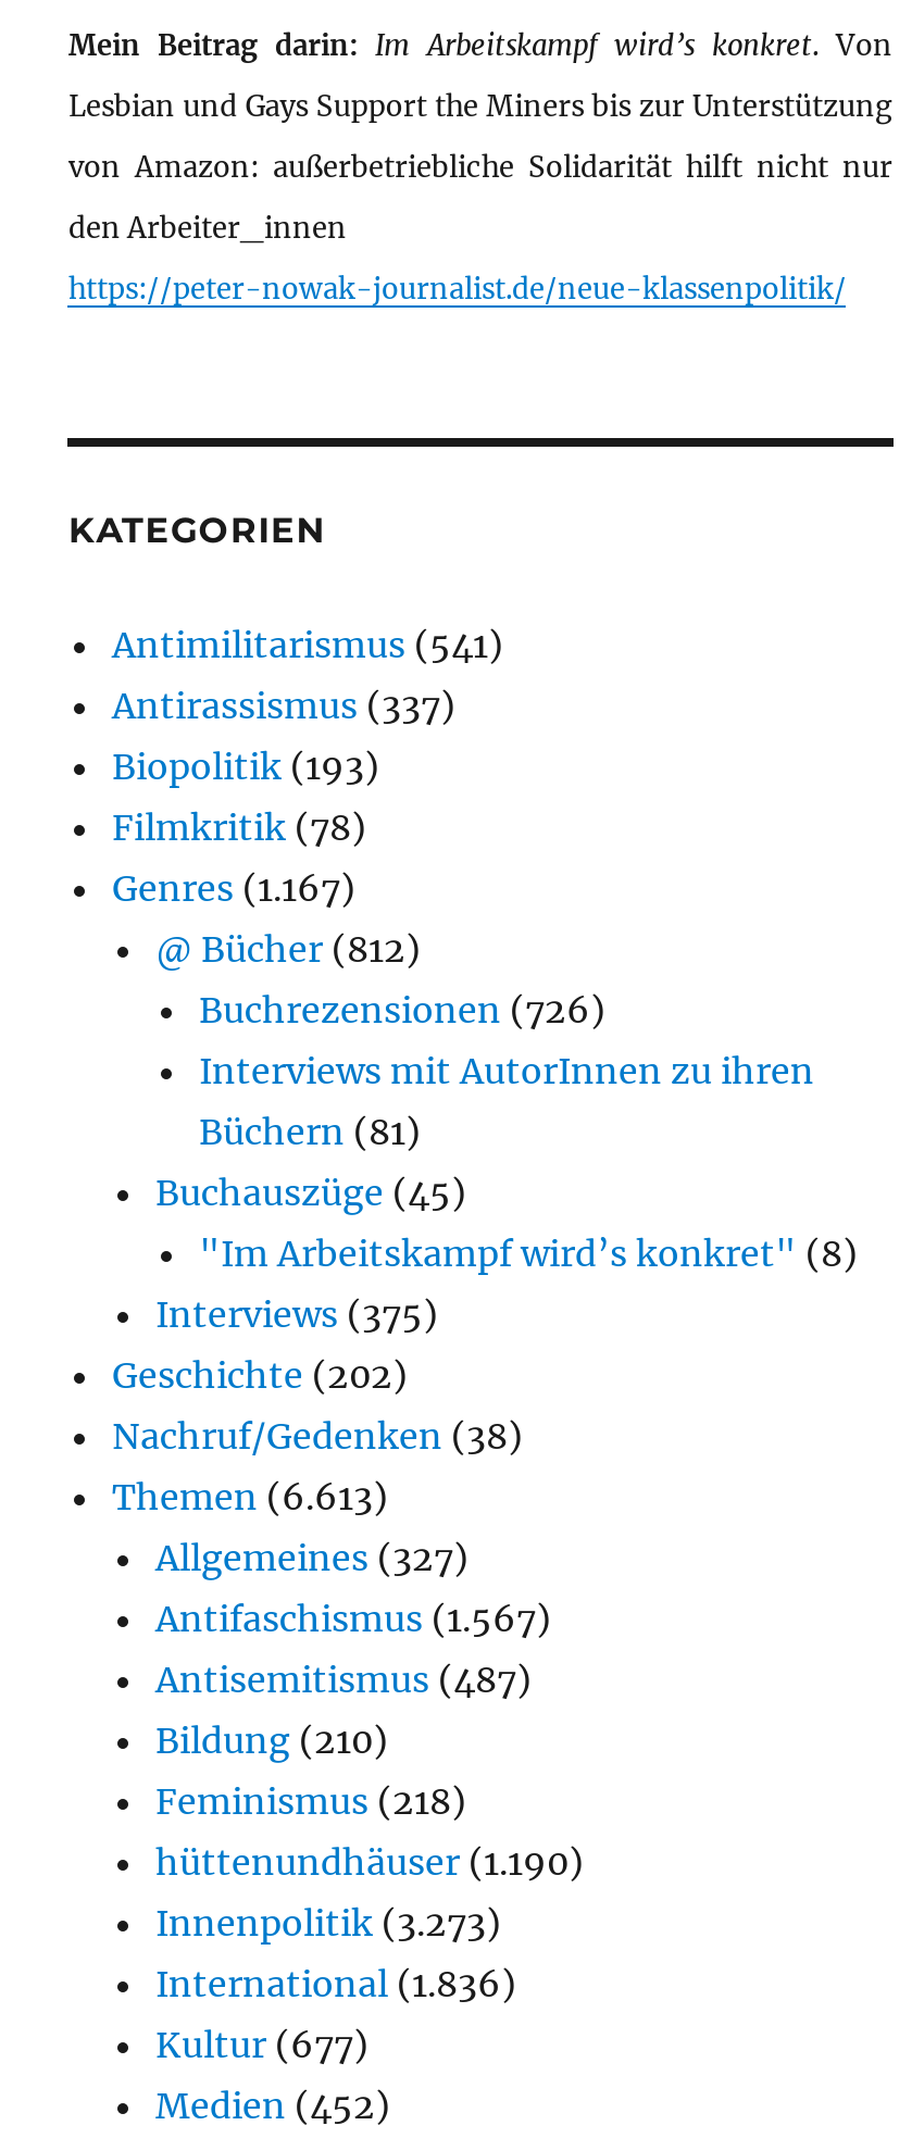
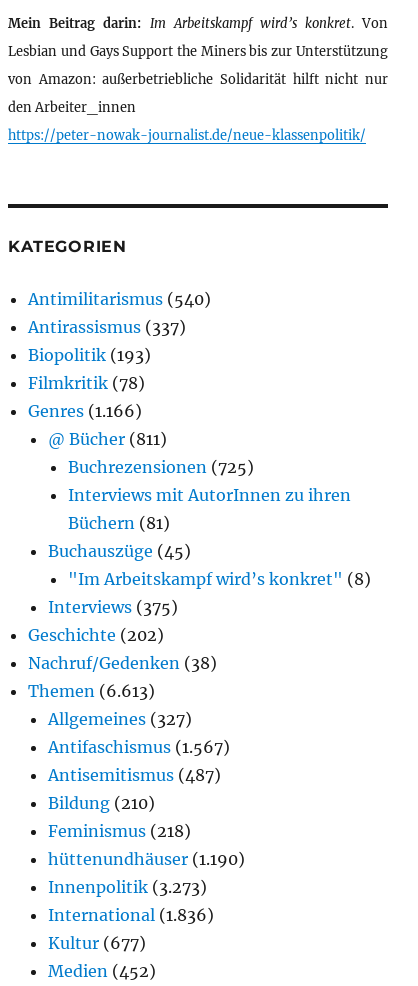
- Antimilitarismus (541)
+ Antimilitarismus (540)

- Genres (1.167)
+ Genres (1.166)

- @ Bücher (812)
+ @ Bücher (811)

- Buchrezensionen (726)
+ Buchrezensionen (725)
